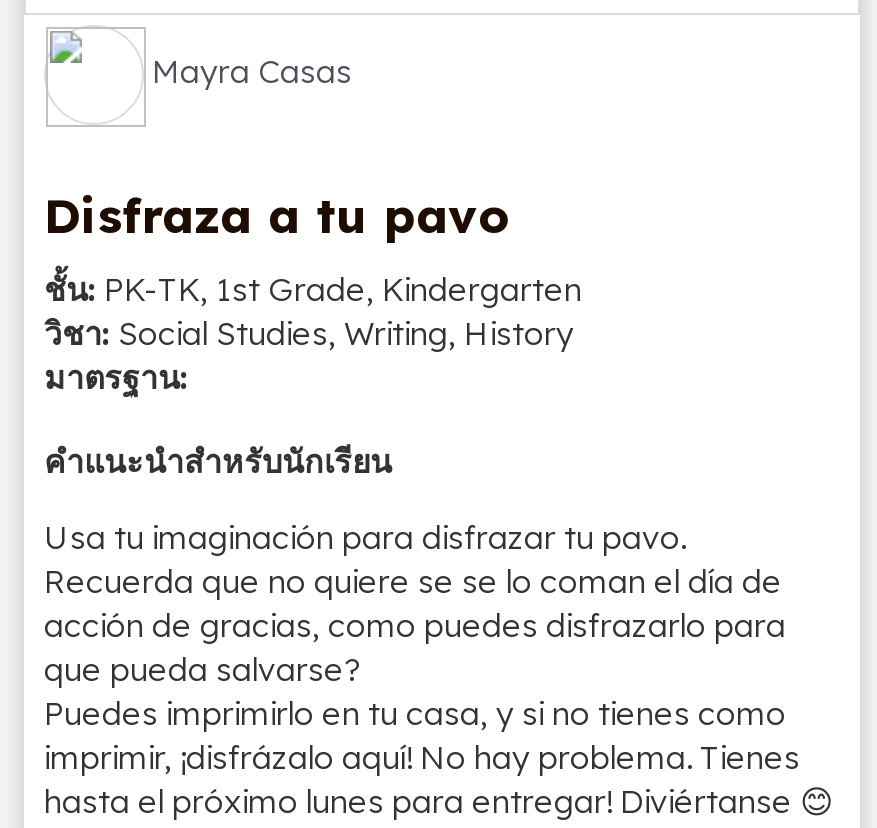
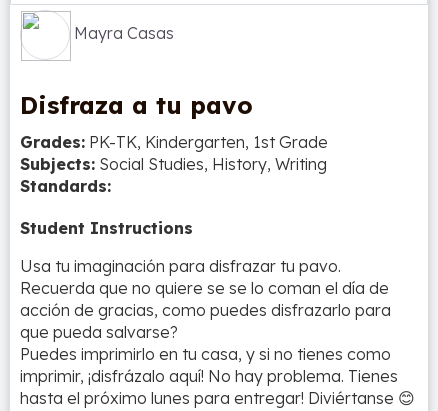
- ชั้น: PK-TK, 1st Grade, Kindergarten
- วิชา: Social Studies, Writing, History
- มาตรฐาน:
+ Grades: PK-TK, Kindergarten, 1st Grade
+ Subjects: Social Studies, History, Writing
+ Standards:

- คำแนะนำสำหรับนักเรียน
+ Student Instructions
